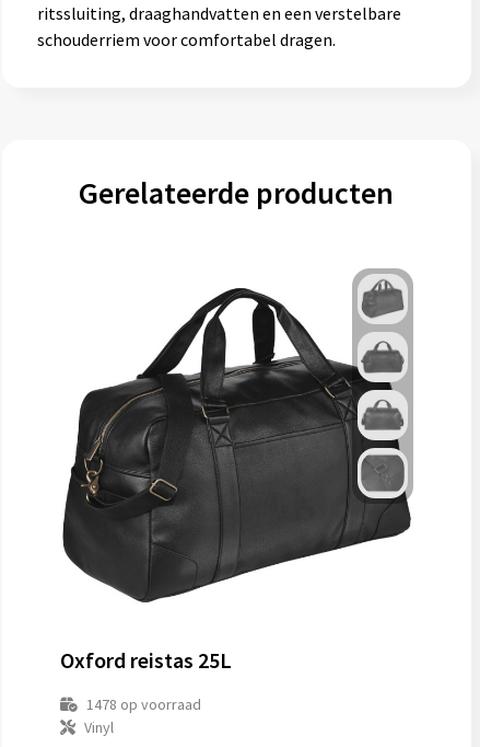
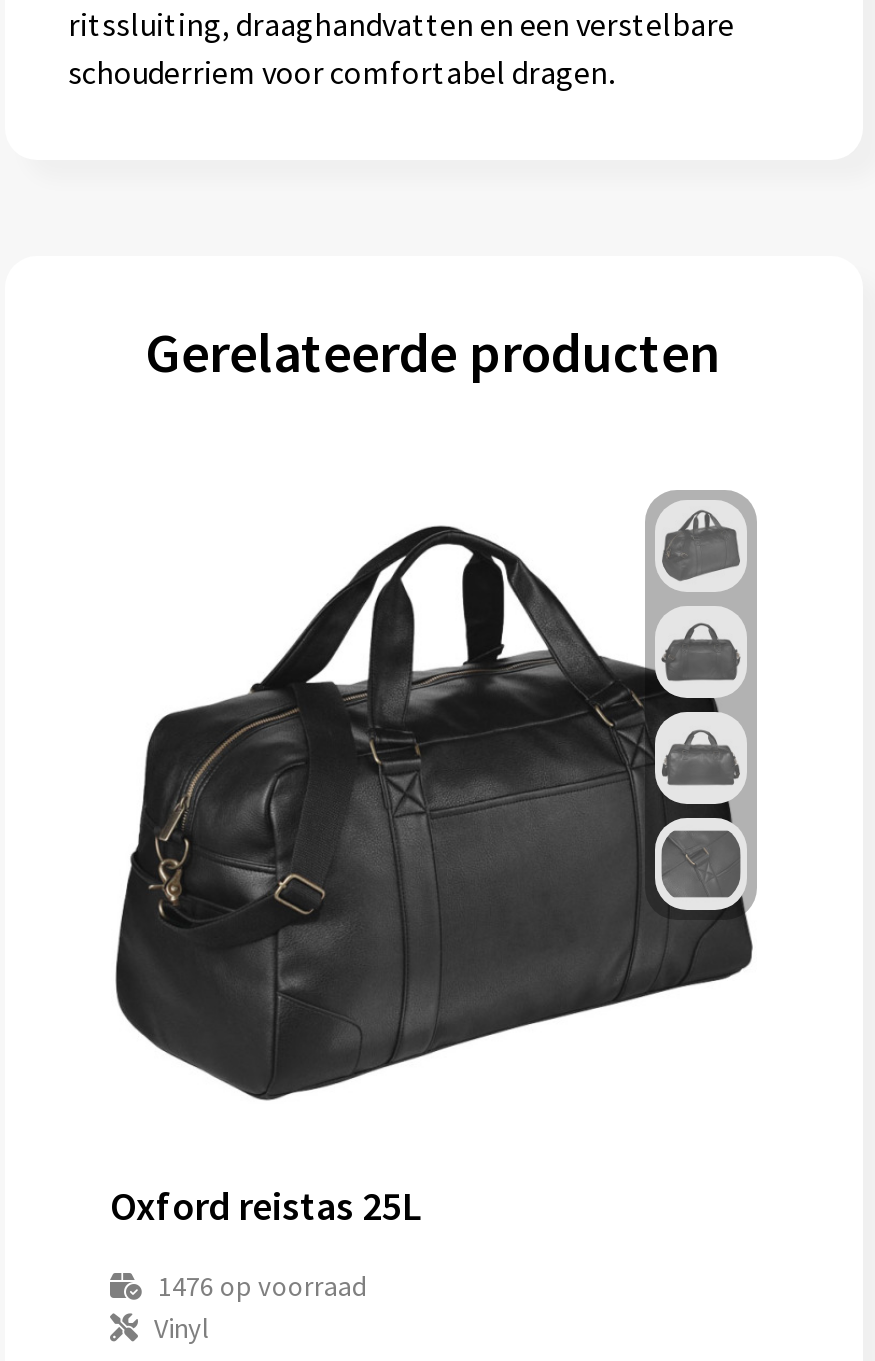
- 1478 op voorraad
+ 1476 op voorraad
